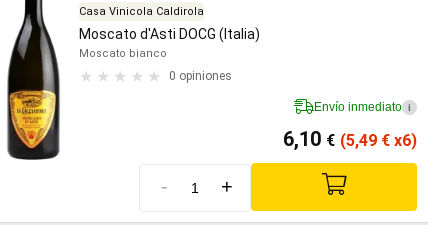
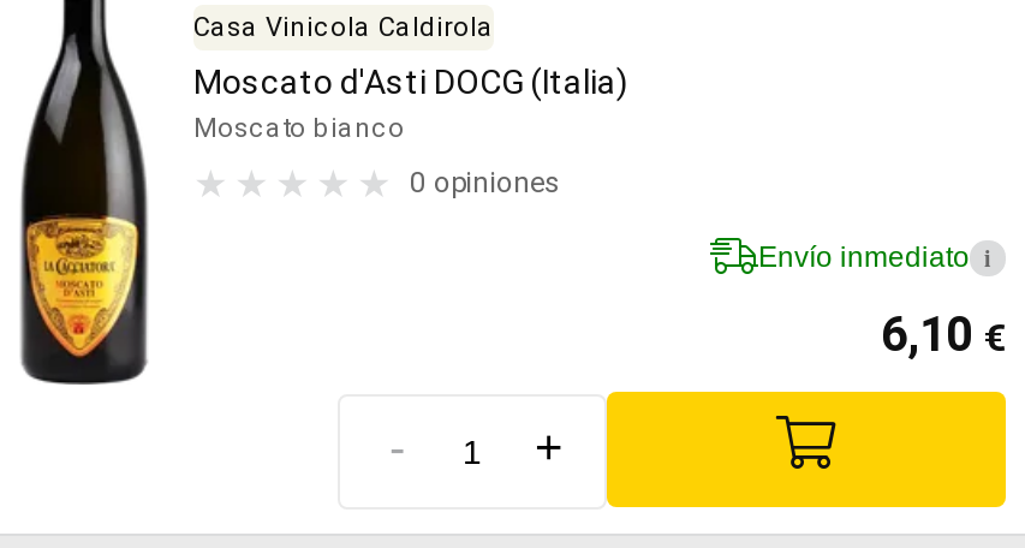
- 6,10 € (5,49 €x6)
+ 6,10 €
